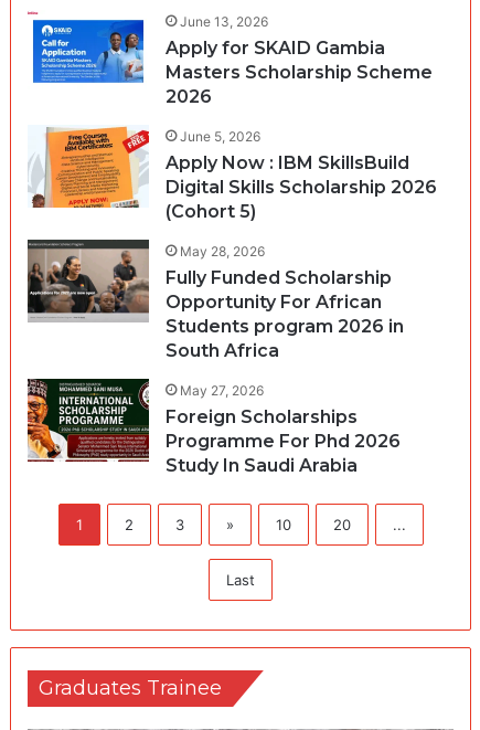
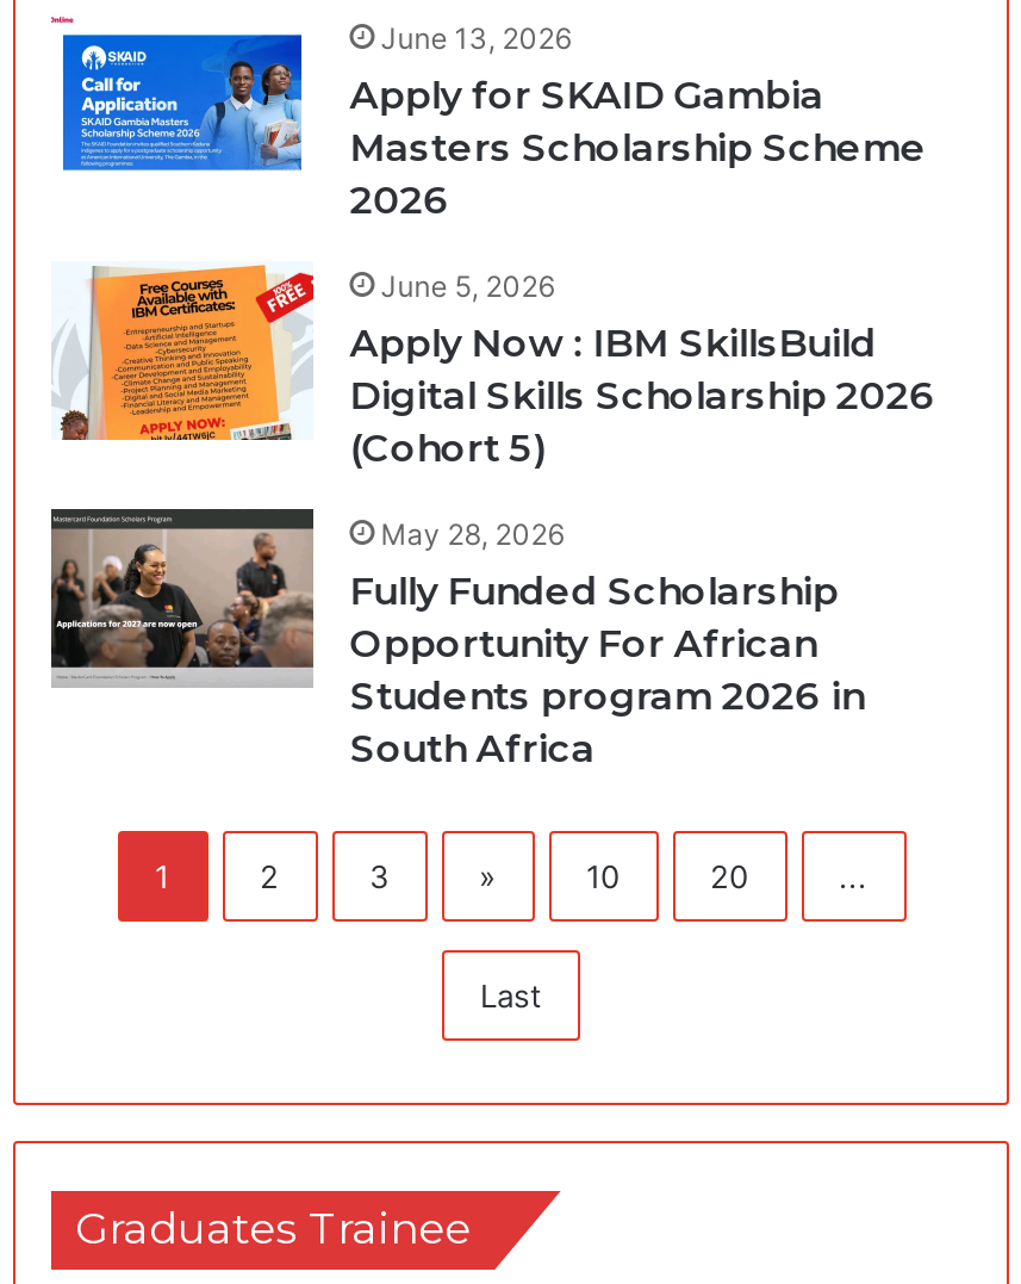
- [image]
- May 27, 2026
- Foreign Scholarships
- Programme For Phd 2026
- Study In Saudi Arabia
